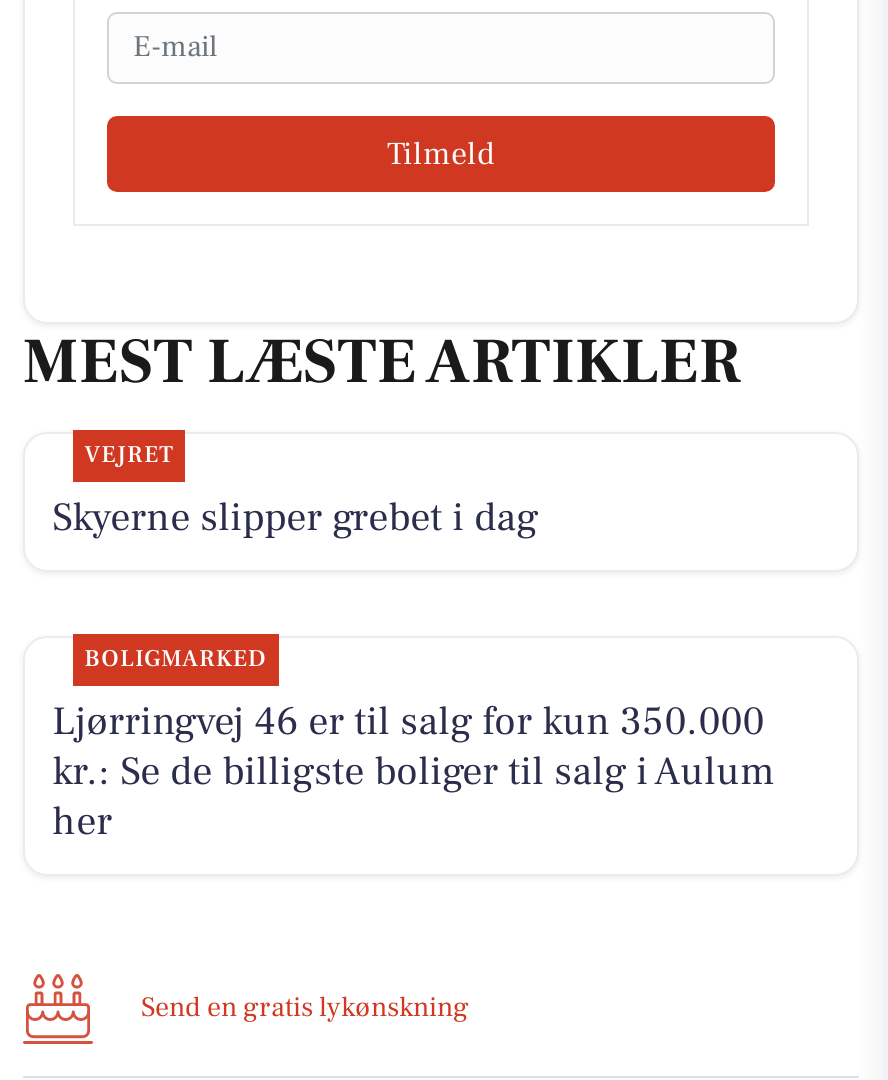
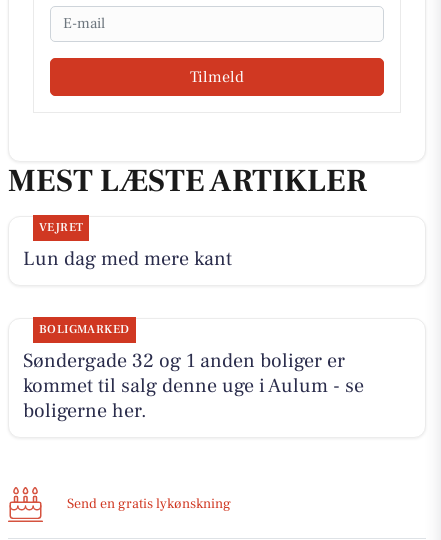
- Skyerne slipper grebet i dag
+ Lun dag med mere kant

- Ljørringvej 46 er til salg for kun 350.000
- kr.: Se de billigste boliger til salg i Aulum
- her
+ Søndergade 32 og 1 anden boliger er
+ kommet til salg denne uge i Aulum - se
+ boligerne her.
